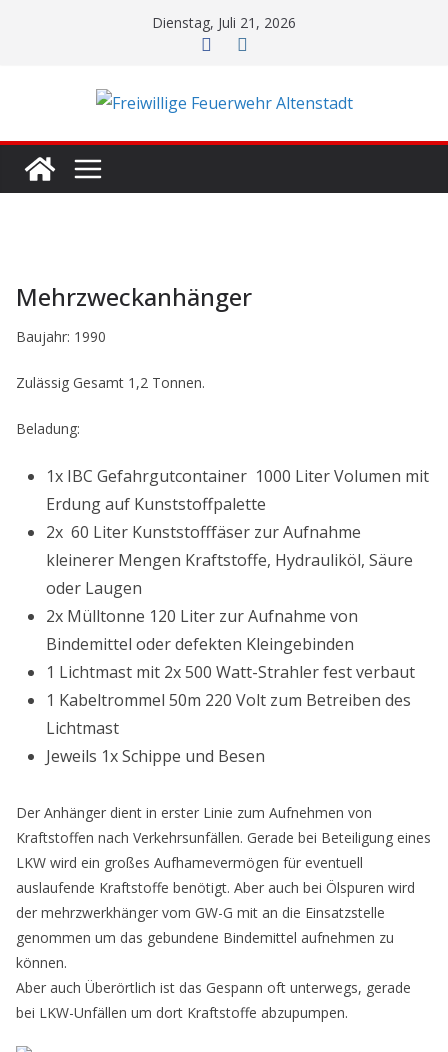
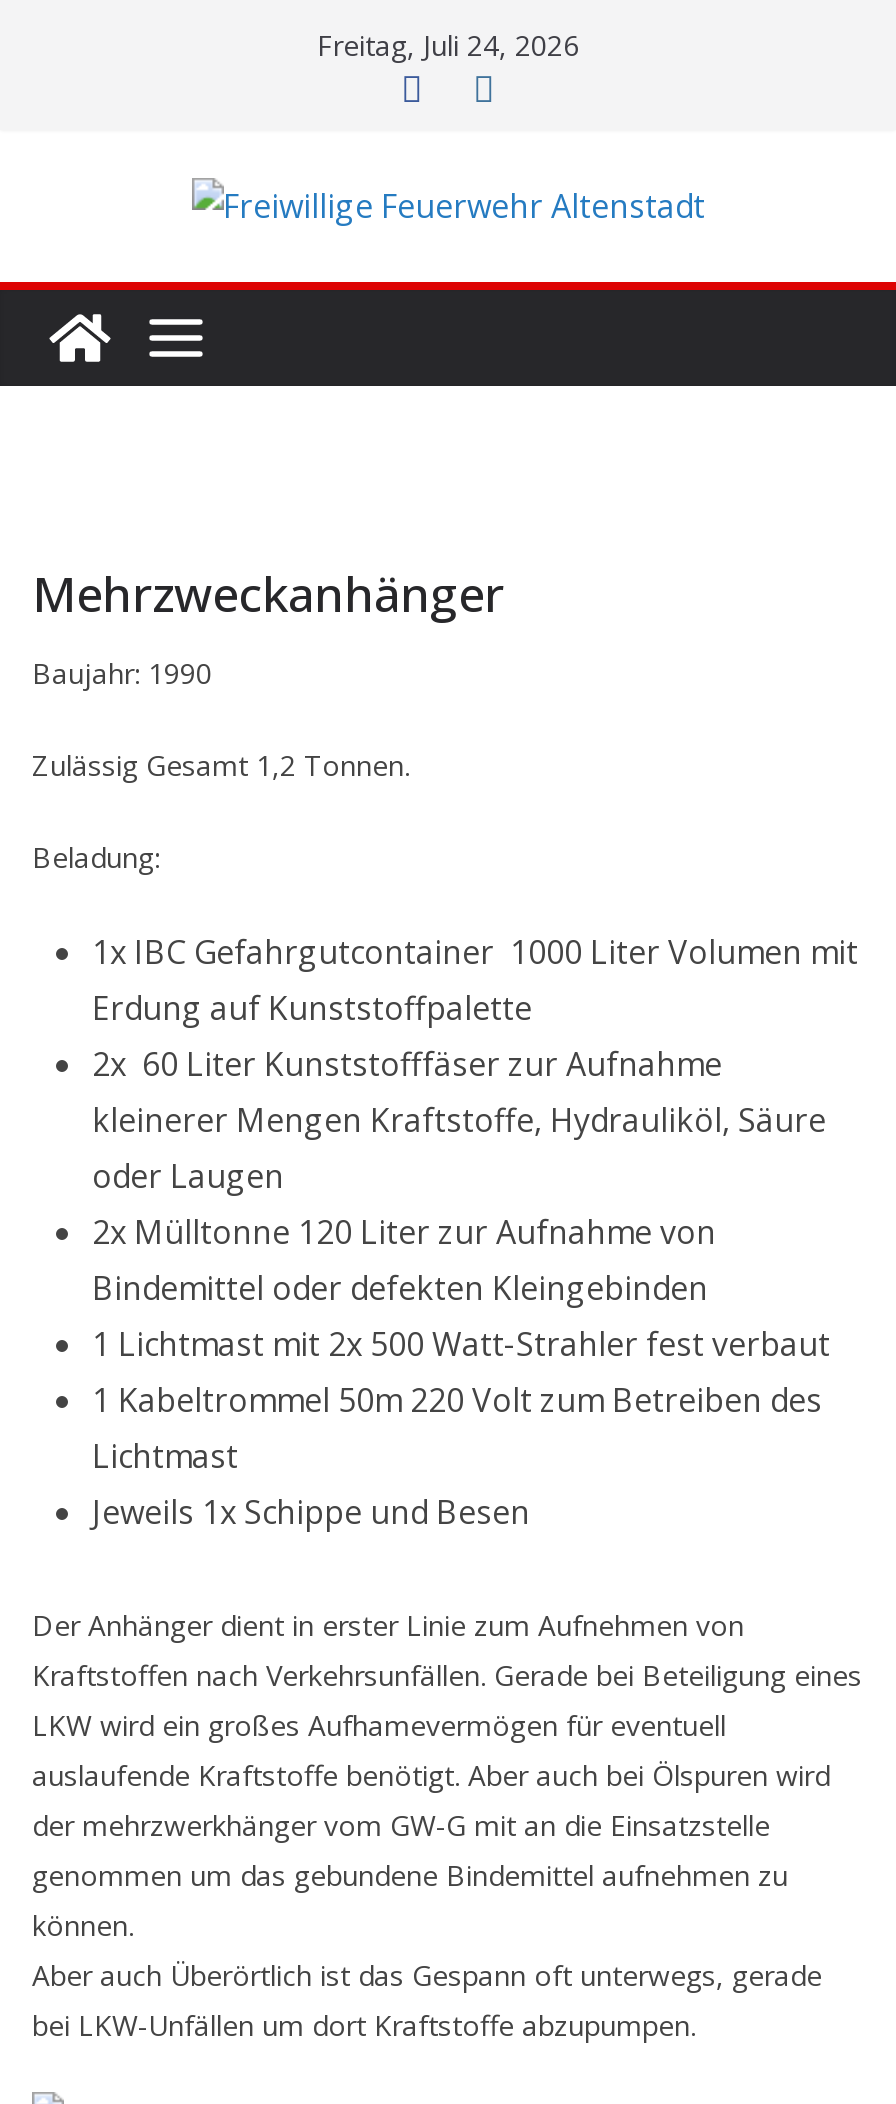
- Dienstag, Juli 21, 2026
+ Freitag, Juli 24, 2026
